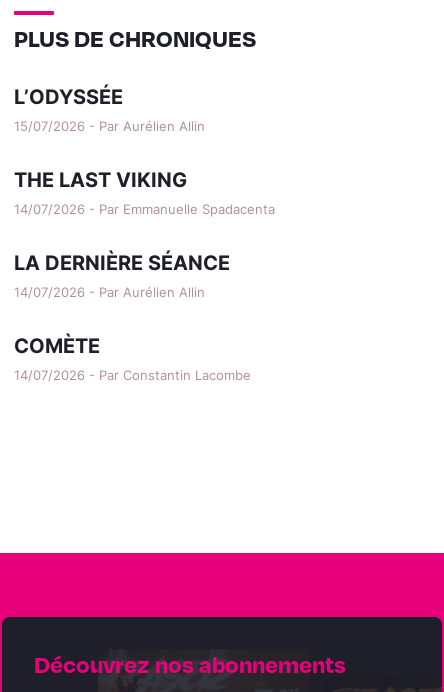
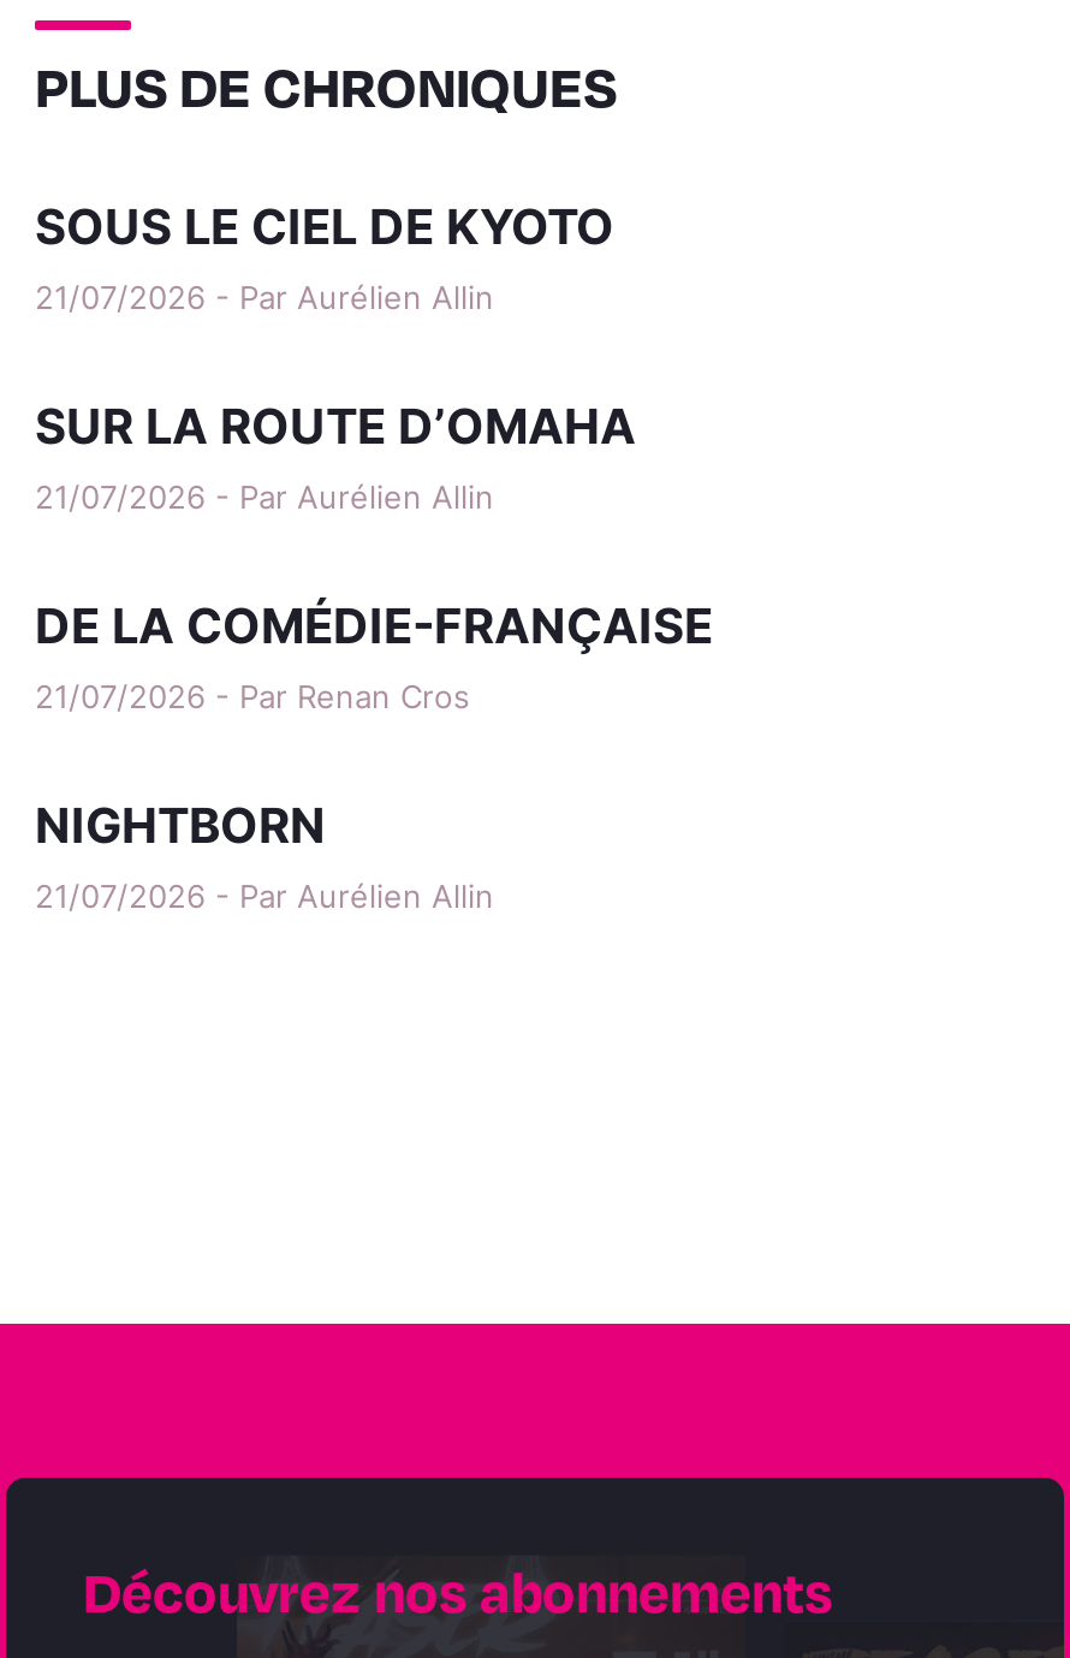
- L’ODYSSÉE
- 15/07/2026 - Par Aurélien Allin
+ SOUS LE CIEL DE KYOTO
+ 21/07/2026 - Par Aurélien Allin

- THE LAST VIKING
- 14/07/2026 - Par Emmanuelle Spadacenta
+ SUR LA ROUTE D’OMAHA
+ 21/07/2026 - Par Aurélien Allin

- LA DERNIÈRE SÉANCE
- 14/07/2026 - Par Aurélien Allin
+ DE LA COMÉDIE-FRANÇAISE
+ 21/07/2026 - Par Renan Cros

- COMÈTE
- 14/07/2026 - Par Constantin Lacombe
+ NIGHTBORN
+ 21/07/2026 - Par Aurélien Allin
